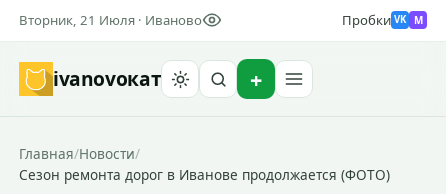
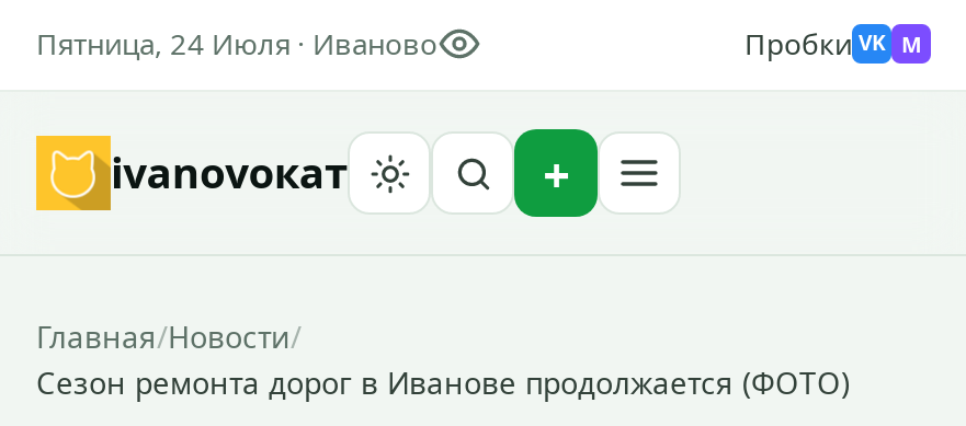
- Вторник, 21 Июля · Иваново
+ Пятница, 24 Июля · Иваново
